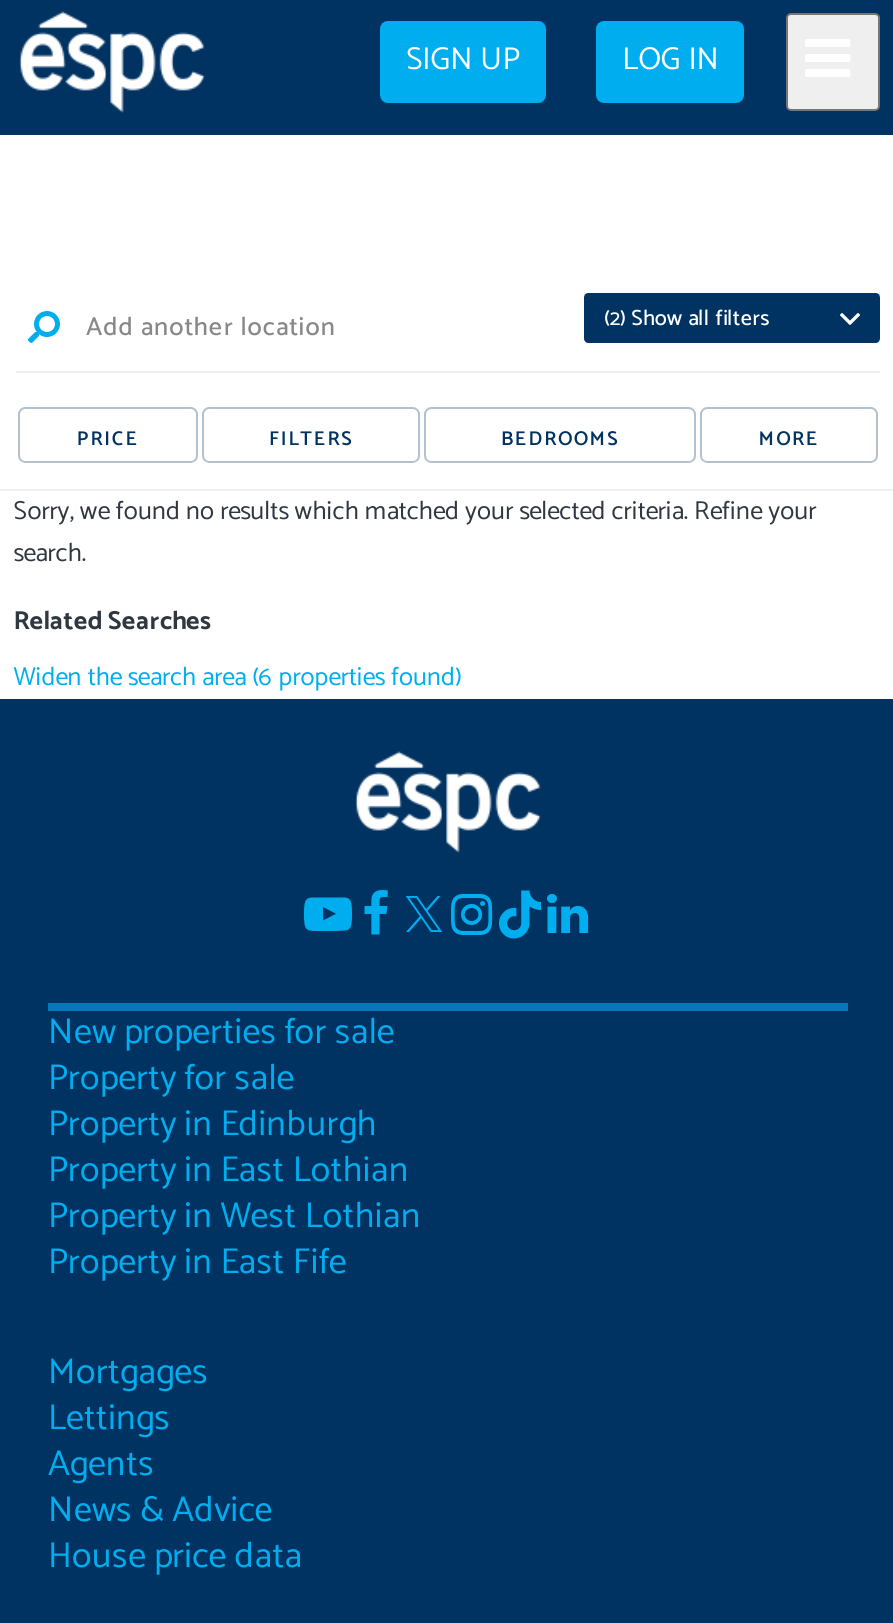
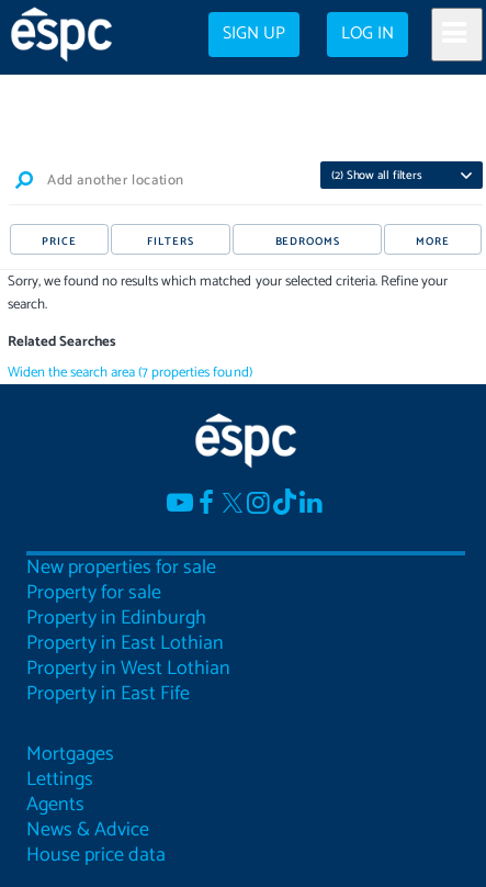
- Widen the search area(6 propertiesfound)
+ Widen the search area(7 propertiesfound)
